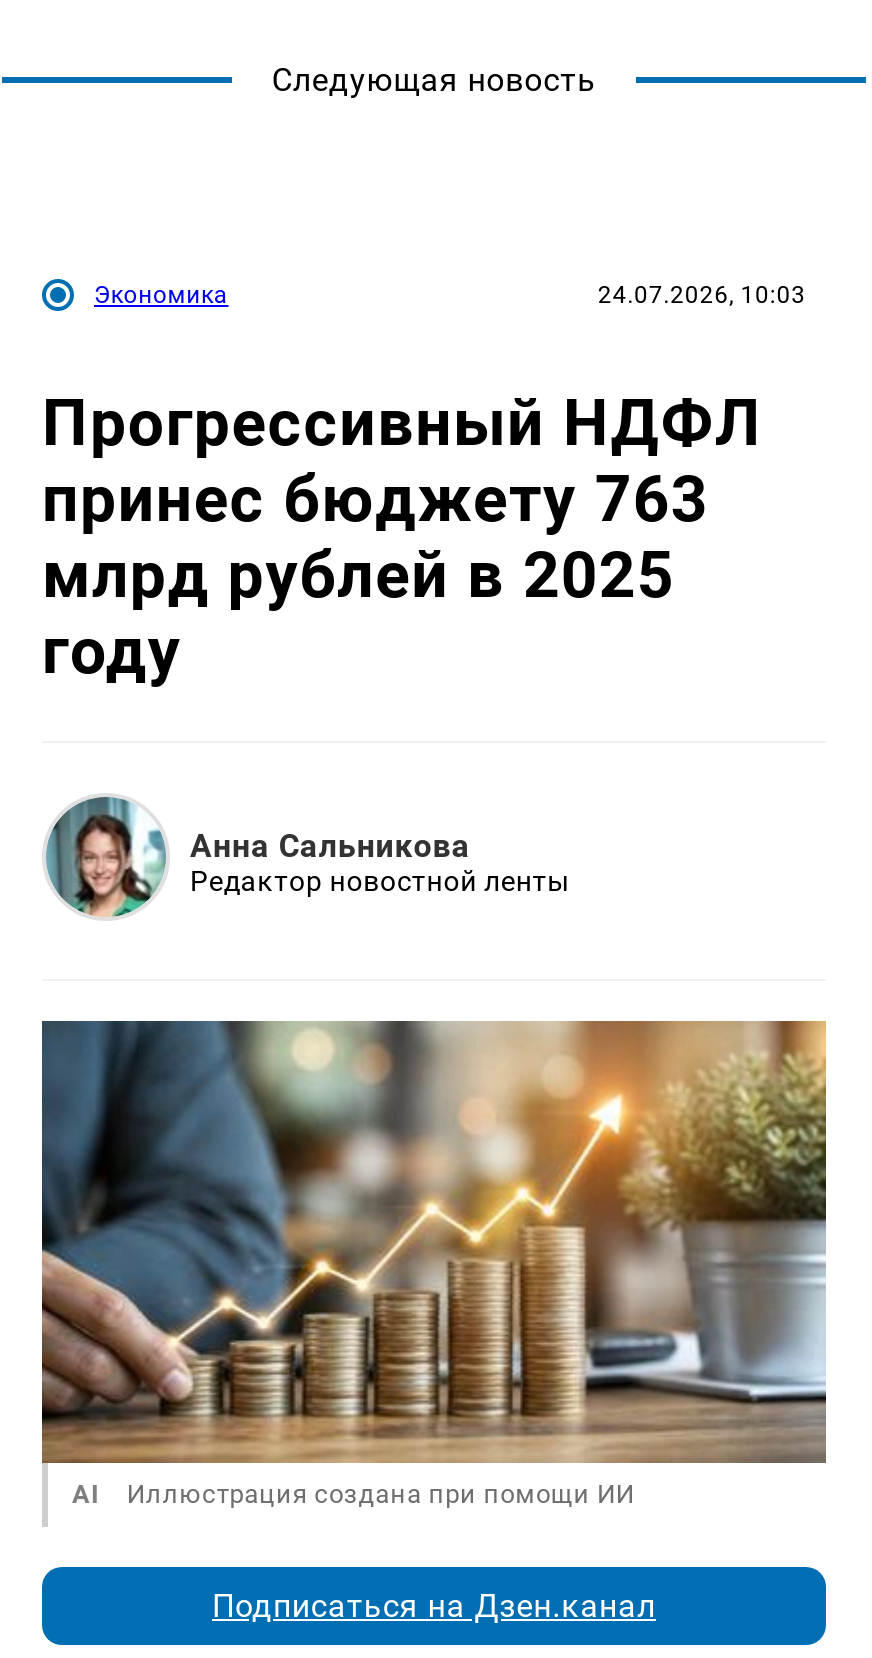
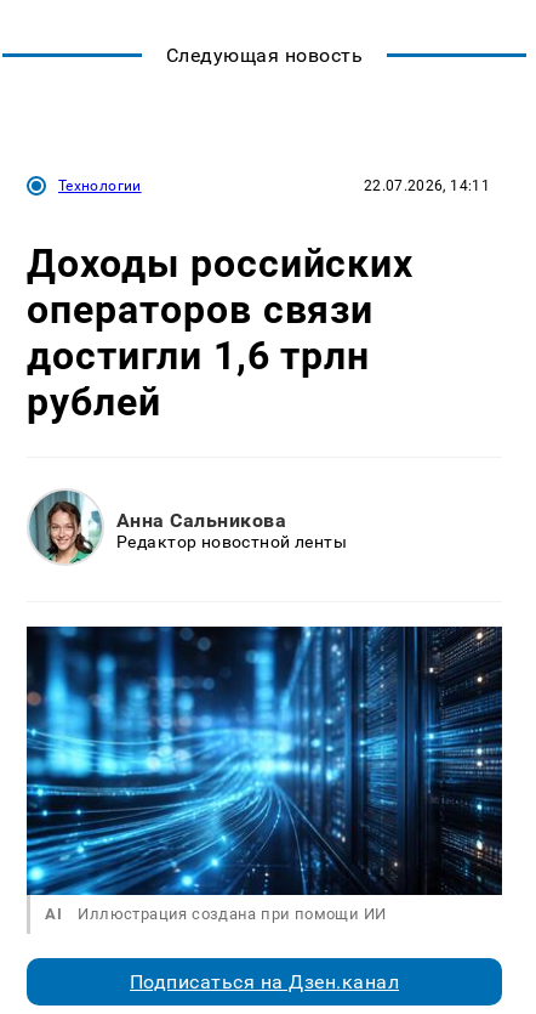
- Экономика
- 24.07.2026, 10:03
+ Технологии
+ 22.07.2026, 14:11

- Прогрессивный НДФЛ
- принес бюджету 763
- млрд рублей в 2025
- году
+ Доходы российских
+ операторов связи
+ достигли 1,6 трлн
+ рублей

- [image]
+ [image]
